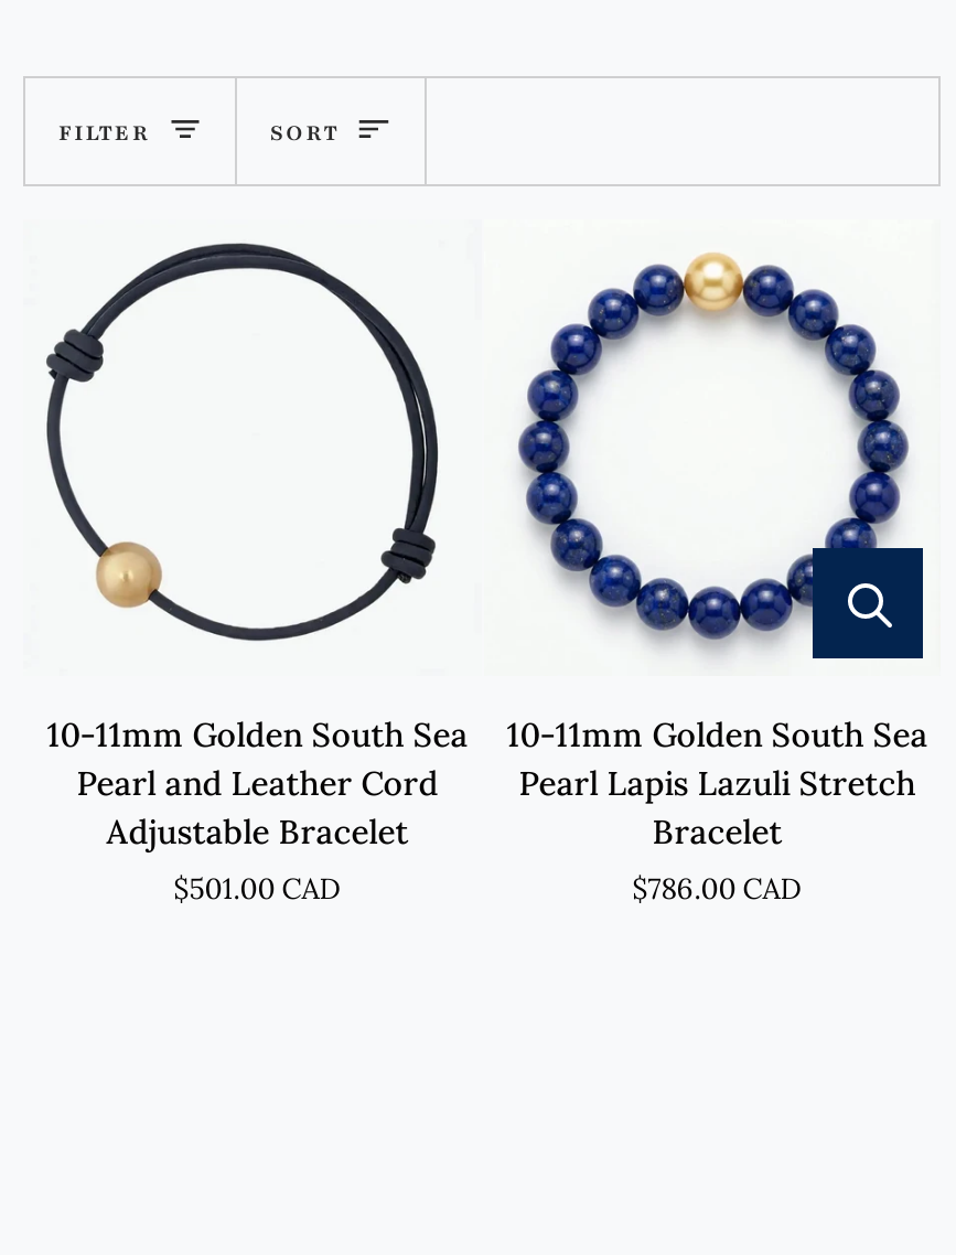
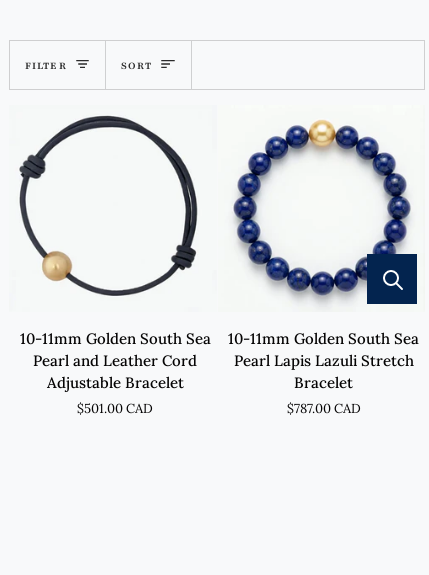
- $786.00 CAD
+ $787.00 CAD
